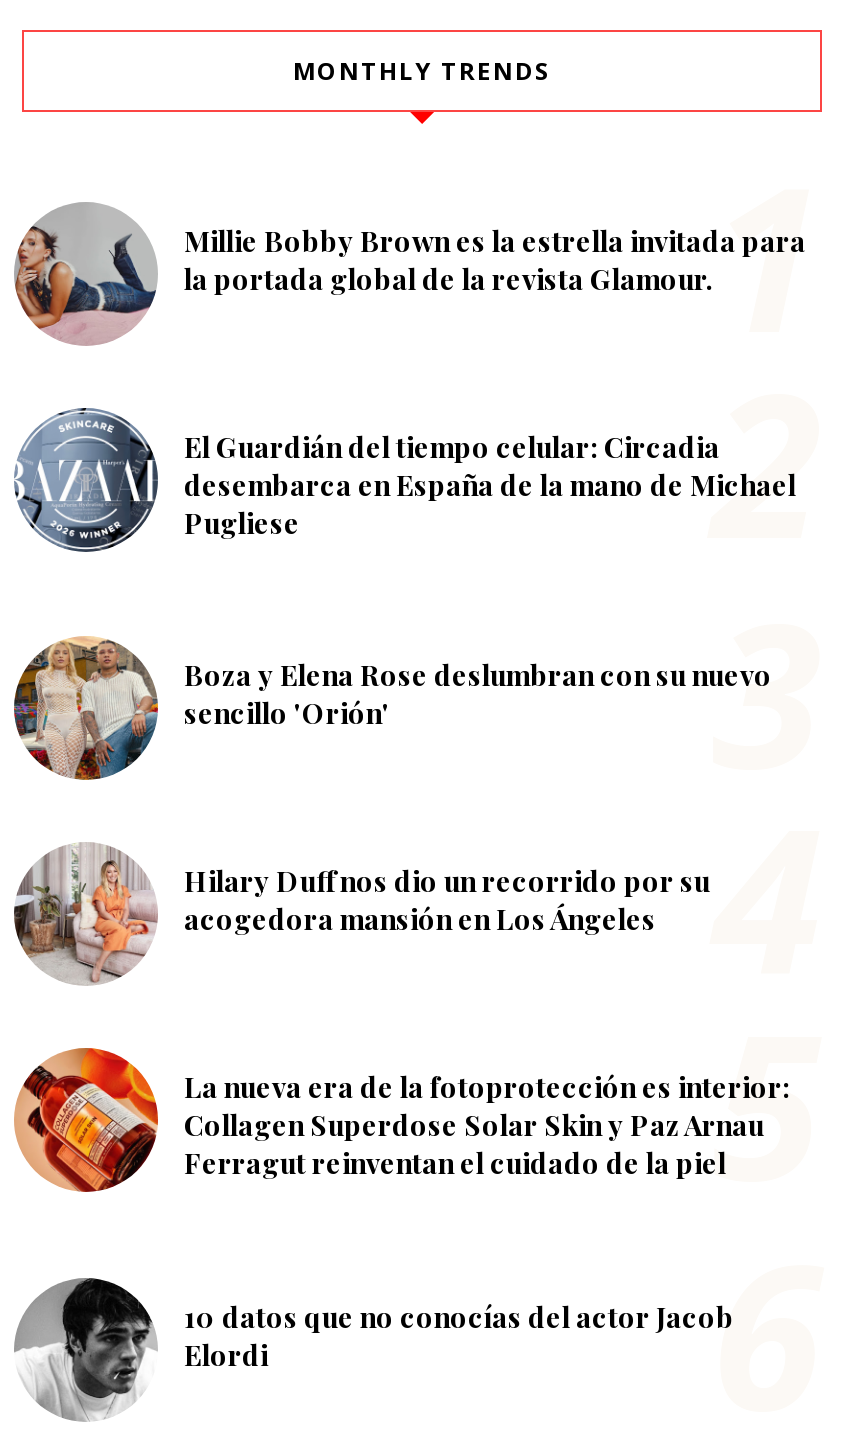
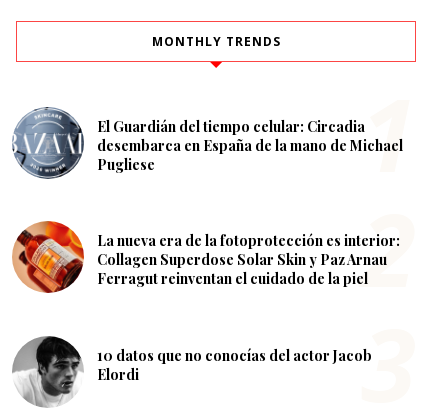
- [image]
- Millie Bobby Brown es la estrella invitada para
- la portada global de la revista Glamour.

- [image]
- Boza y Elena Rose deslumbran con su nuevo
- sencillo 'Orión'

- [image]
- Hilary Duff nos dio un recorrido por su
- acogedora mansión en Los Ángeles
